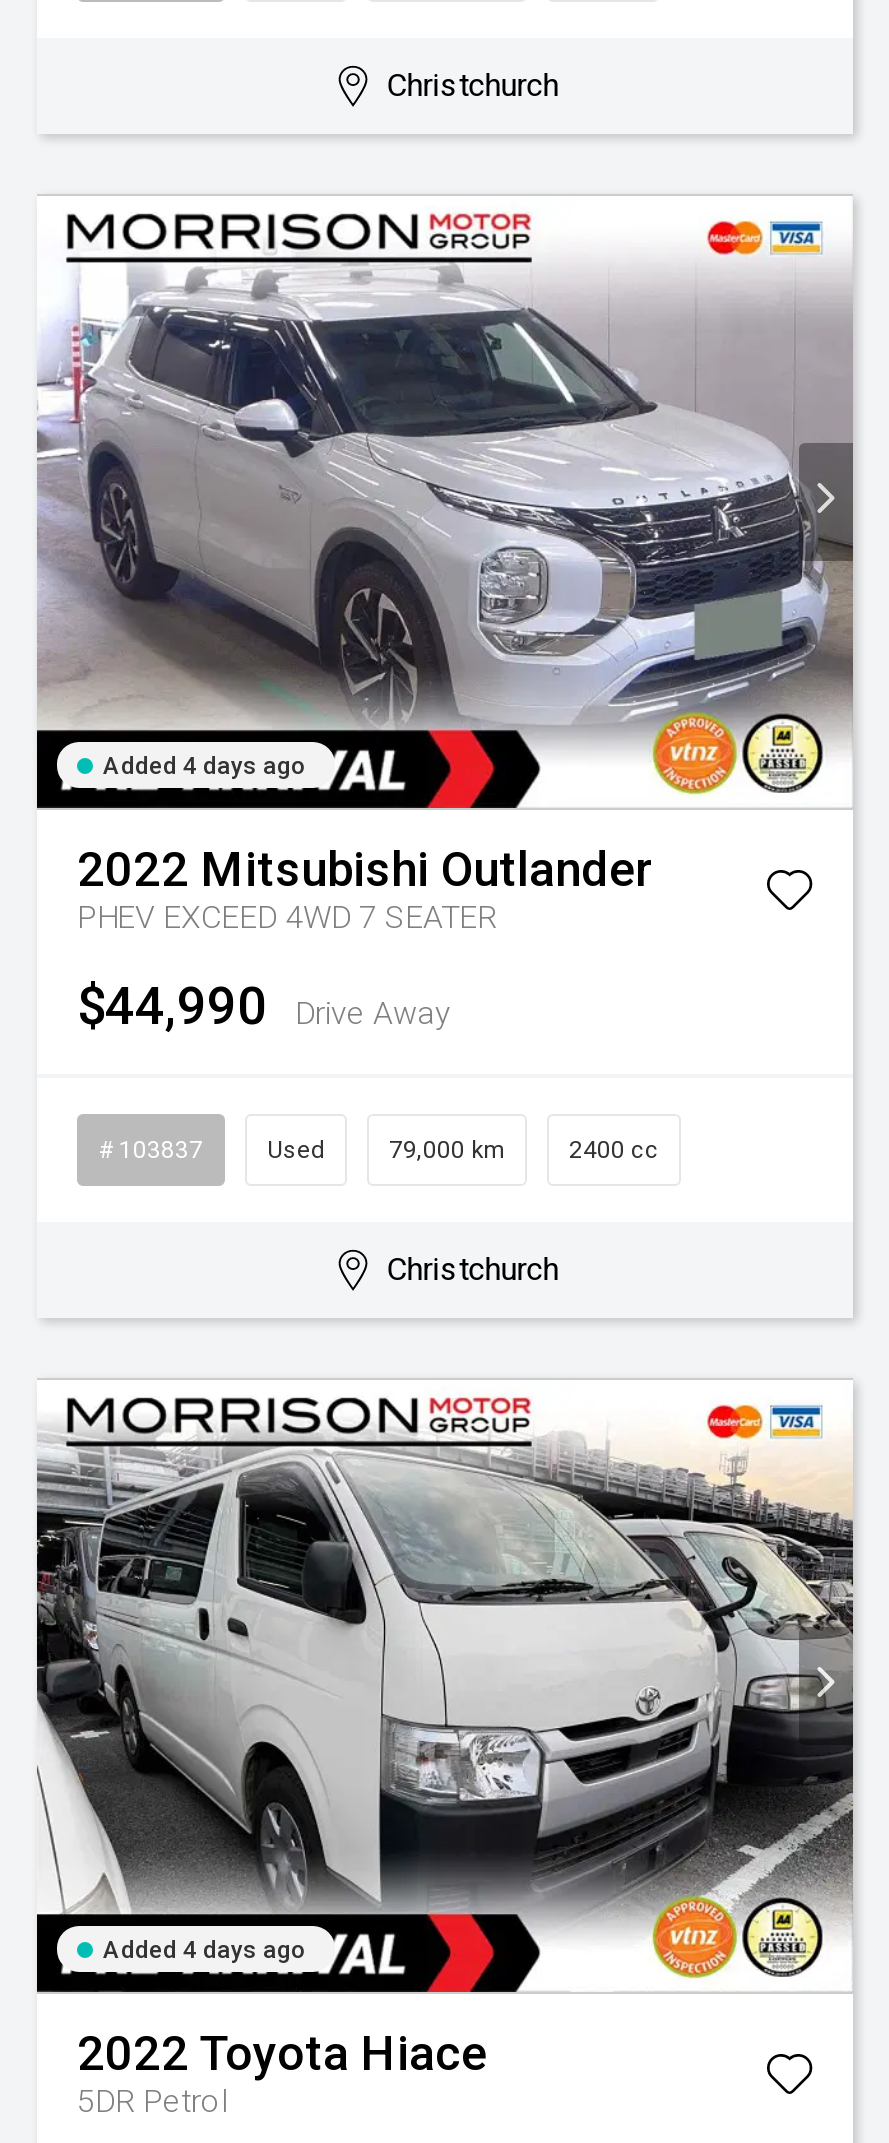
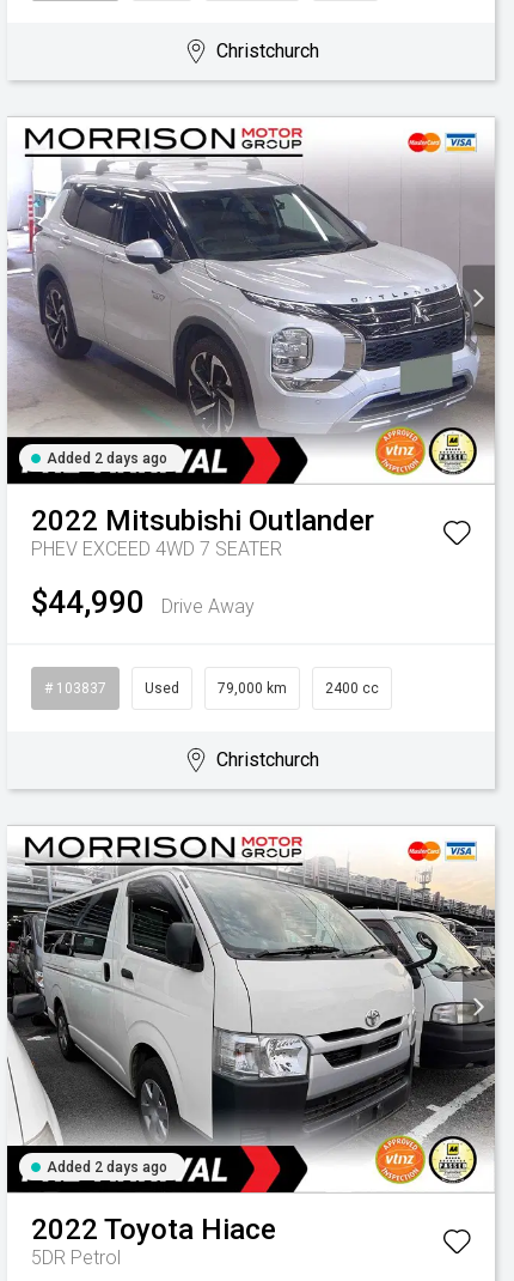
- Added 4 days ago
+ Added 2 days ago

- Added 4 days ago
+ Added 2 days ago
